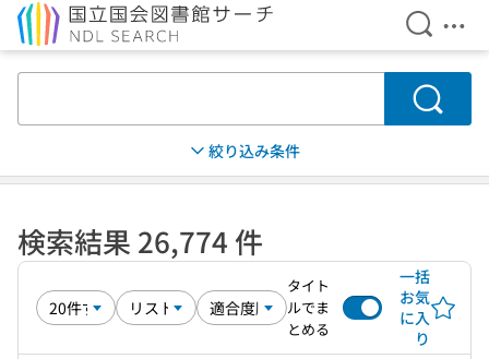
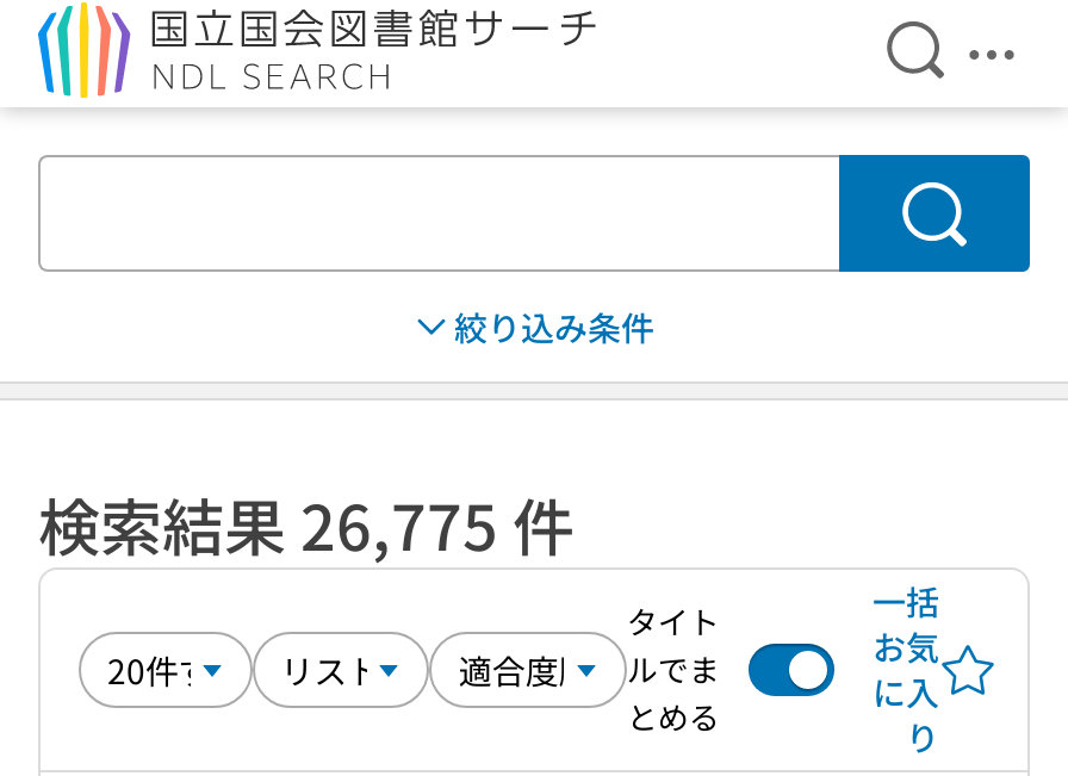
- 検索結果 26,774 件
+ 検索結果 26,775 件
